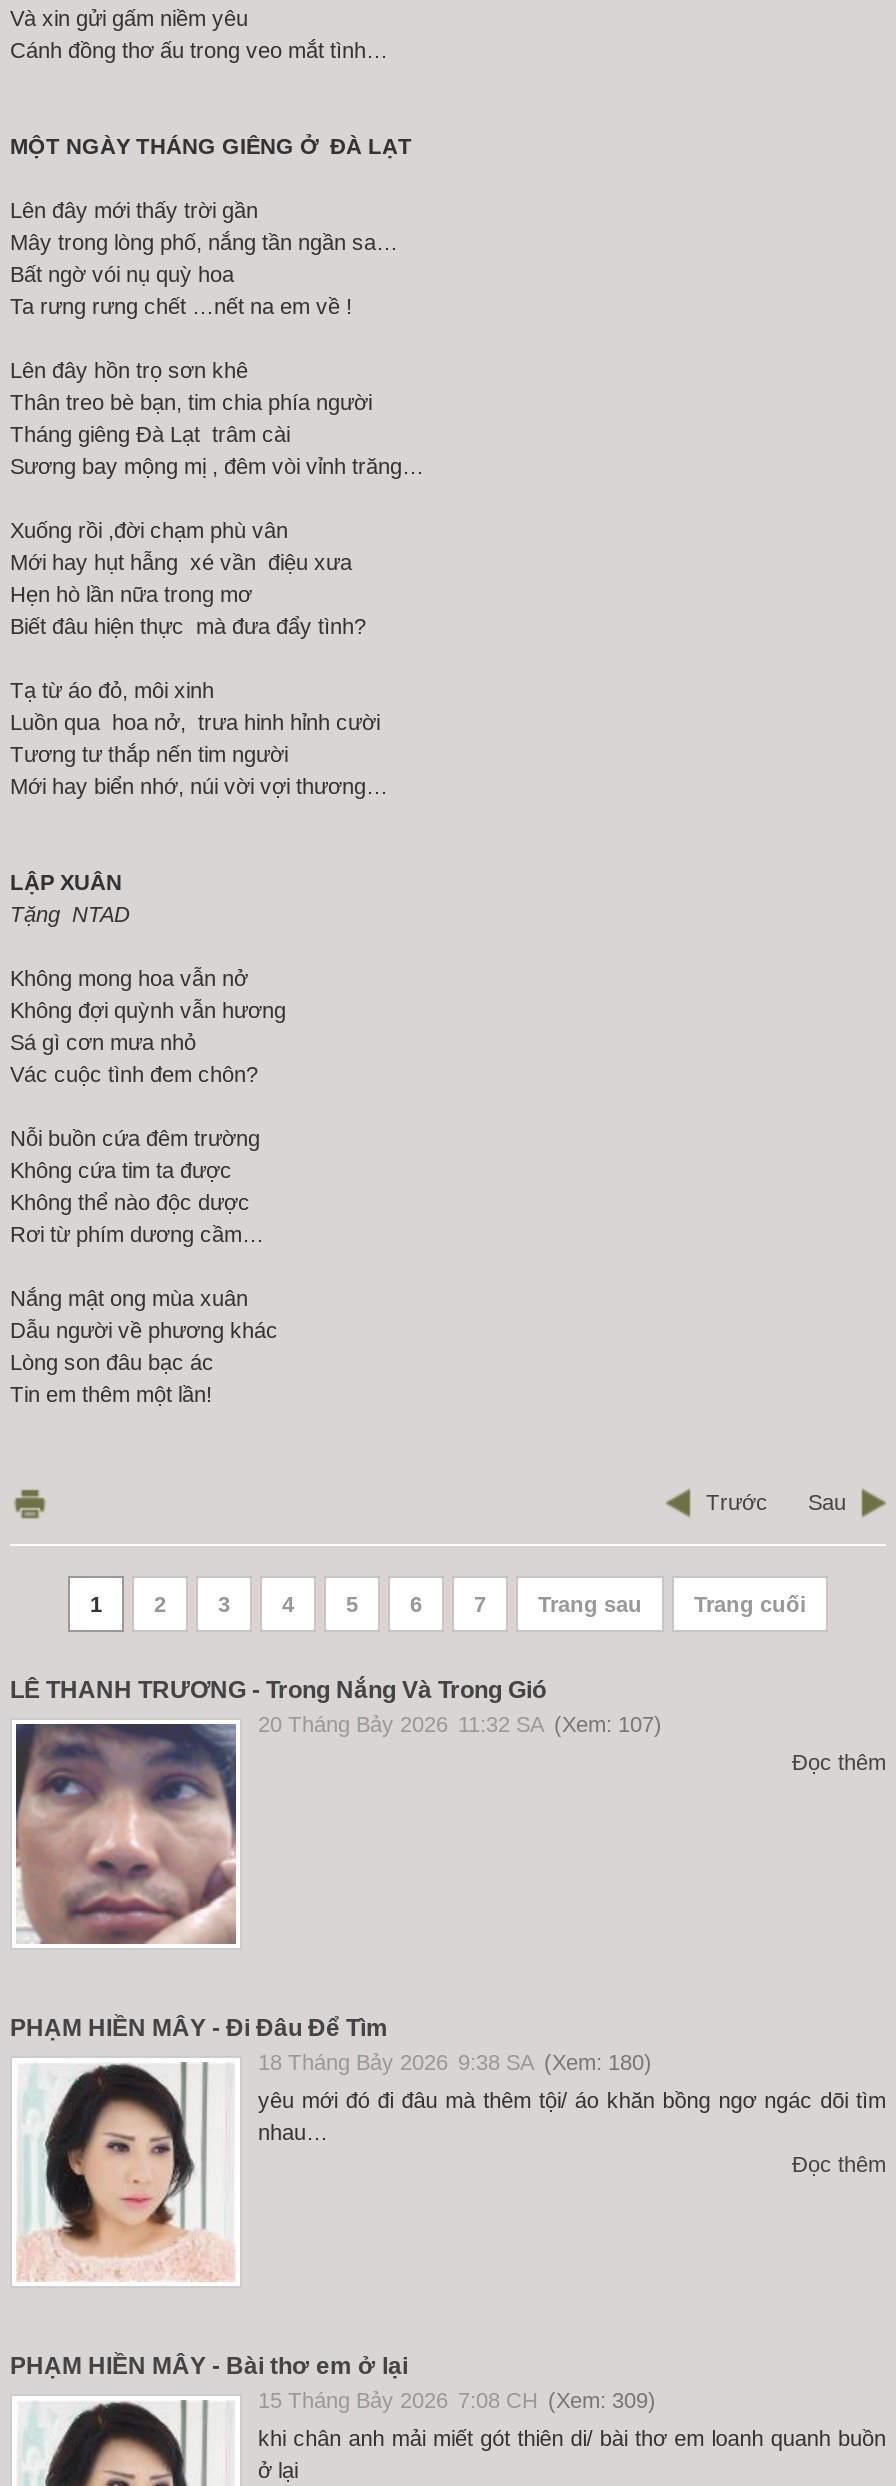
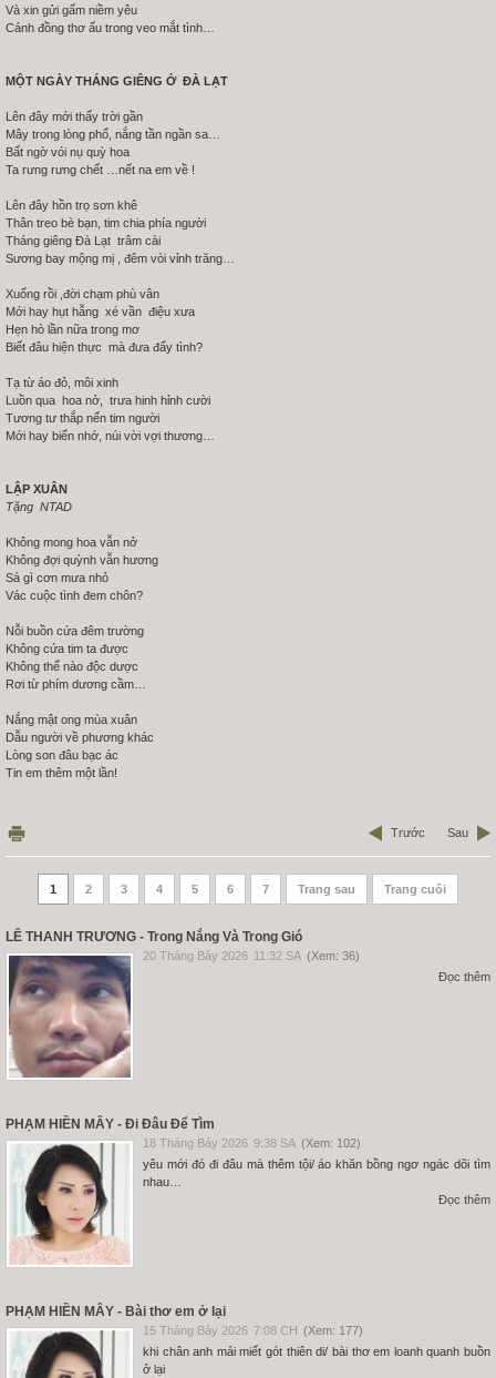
- 20 Tháng Bảy 2026 11:32 SA (Xem: 107)
+ 20 Tháng Bảy 2026 11:32 SA (Xem: 36)

- 18 Tháng Bảy 2026 9:38 SA (Xem: 180)
+ 18 Tháng Bảy 2026 9:38 SA (Xem: 102)

- 15 Tháng Bảy 2026 7:08 CH (Xem: 309)
+ 15 Tháng Bảy 2026 7:08 CH (Xem: 177)
